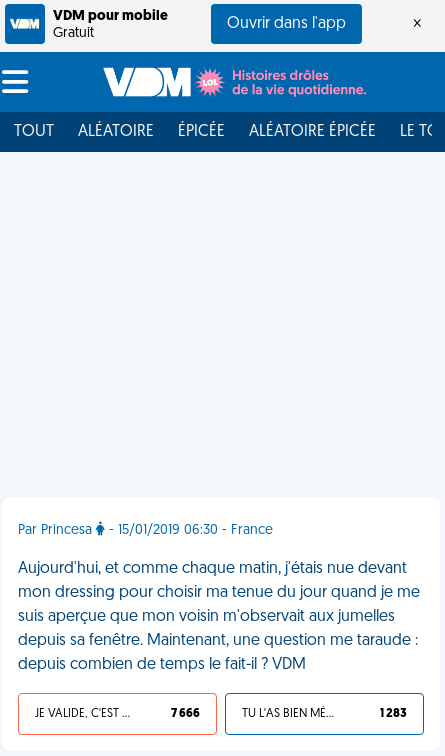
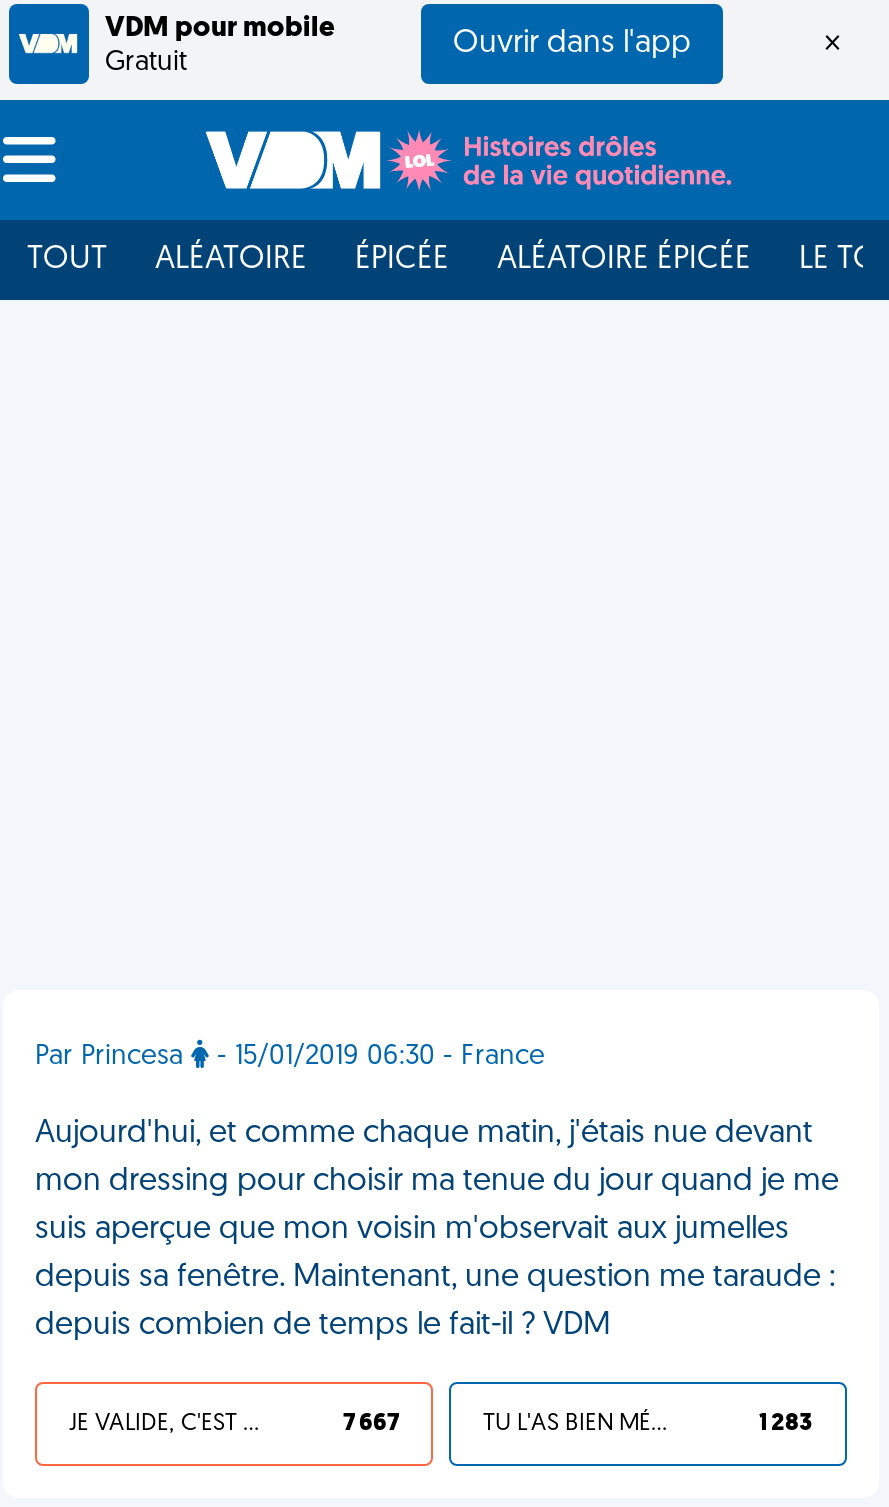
- 7 666
+ 7 667
